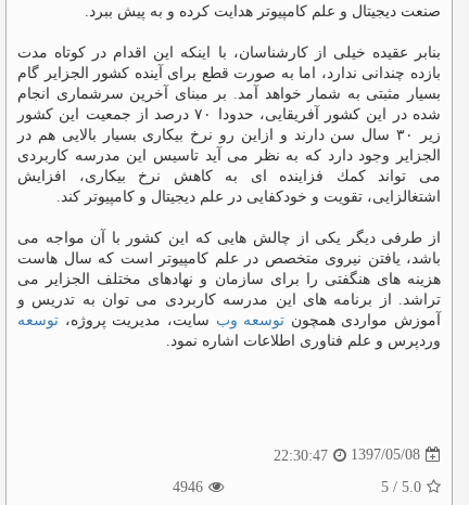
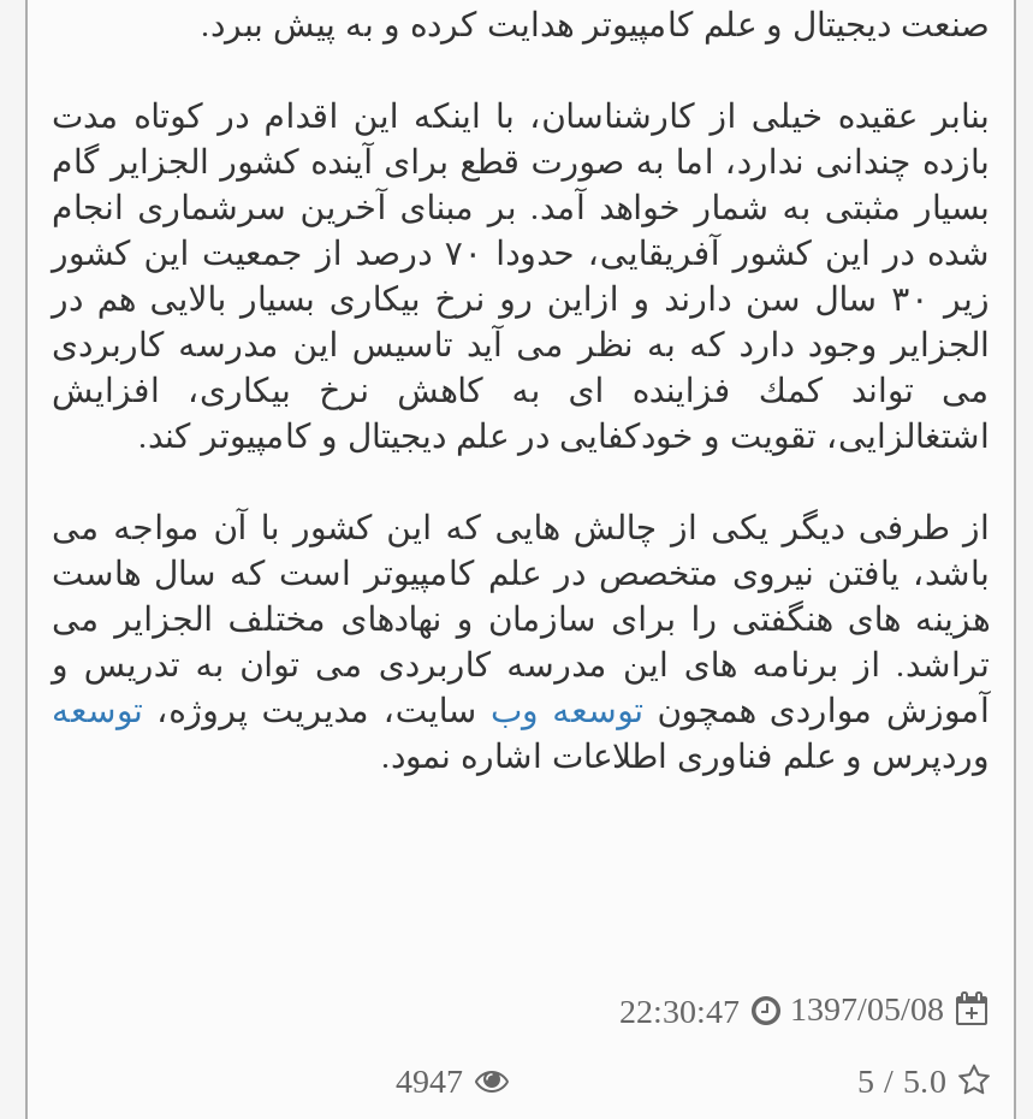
- 4946
+ 4947
